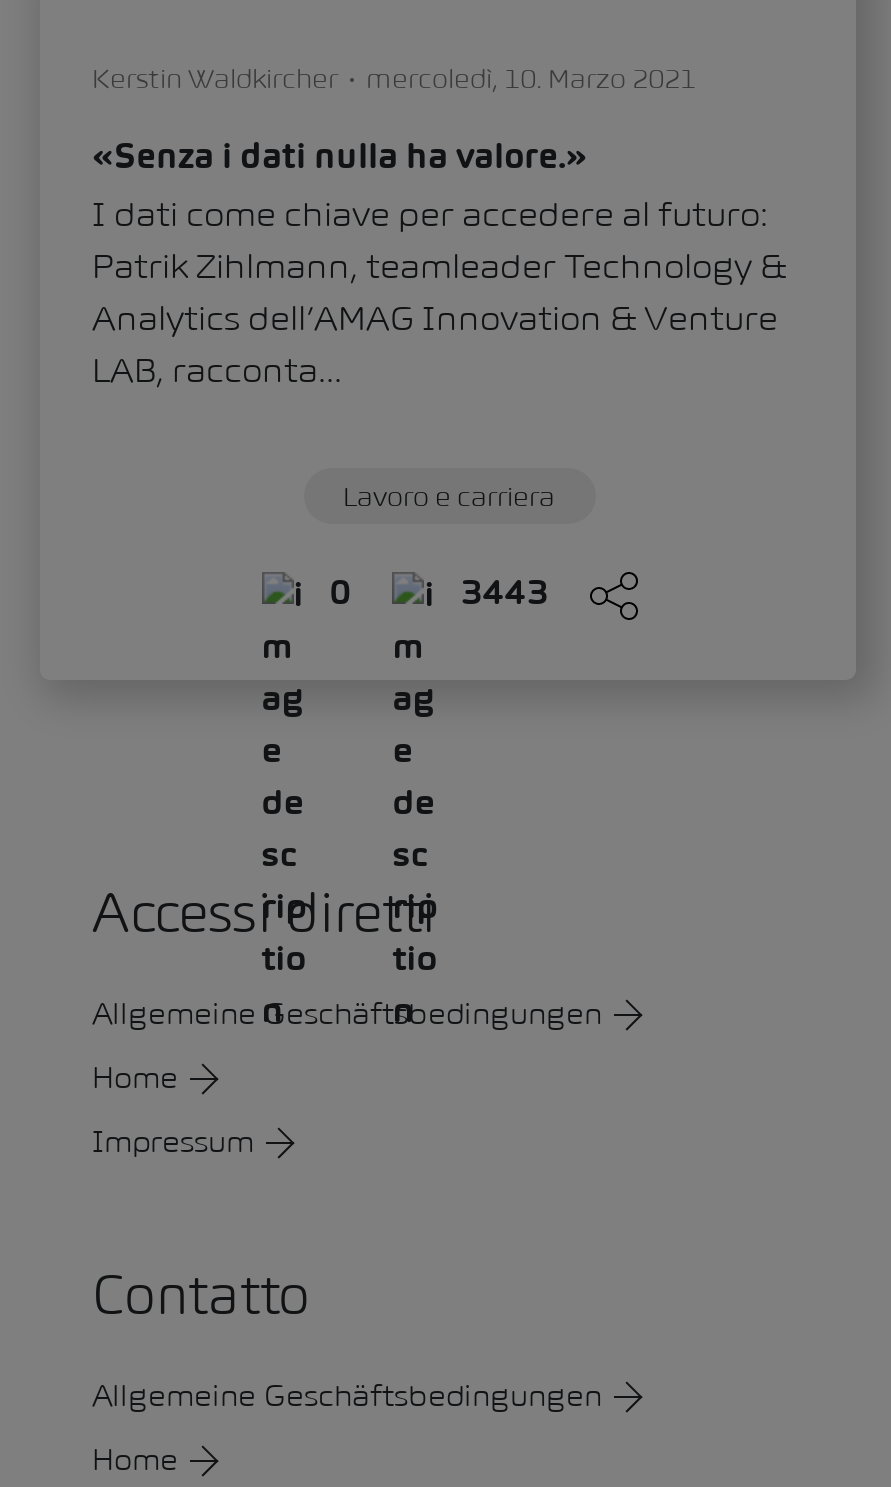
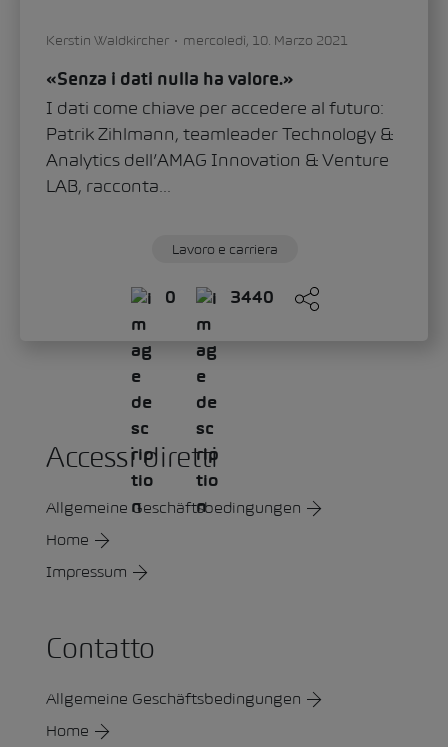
- 3443
+ 3440
